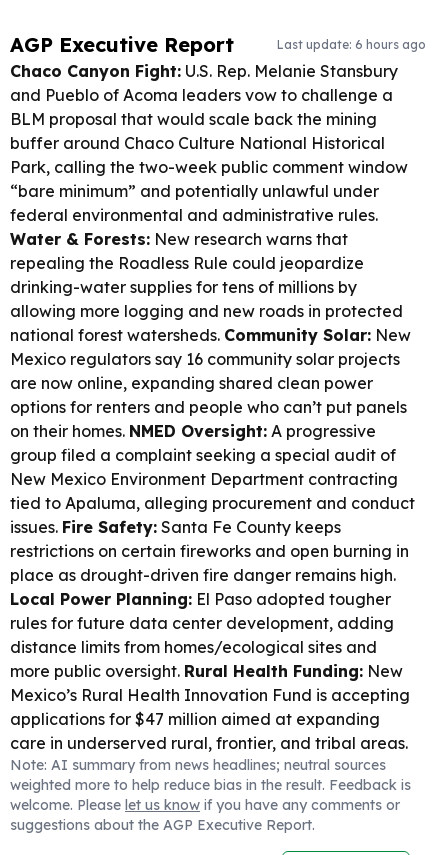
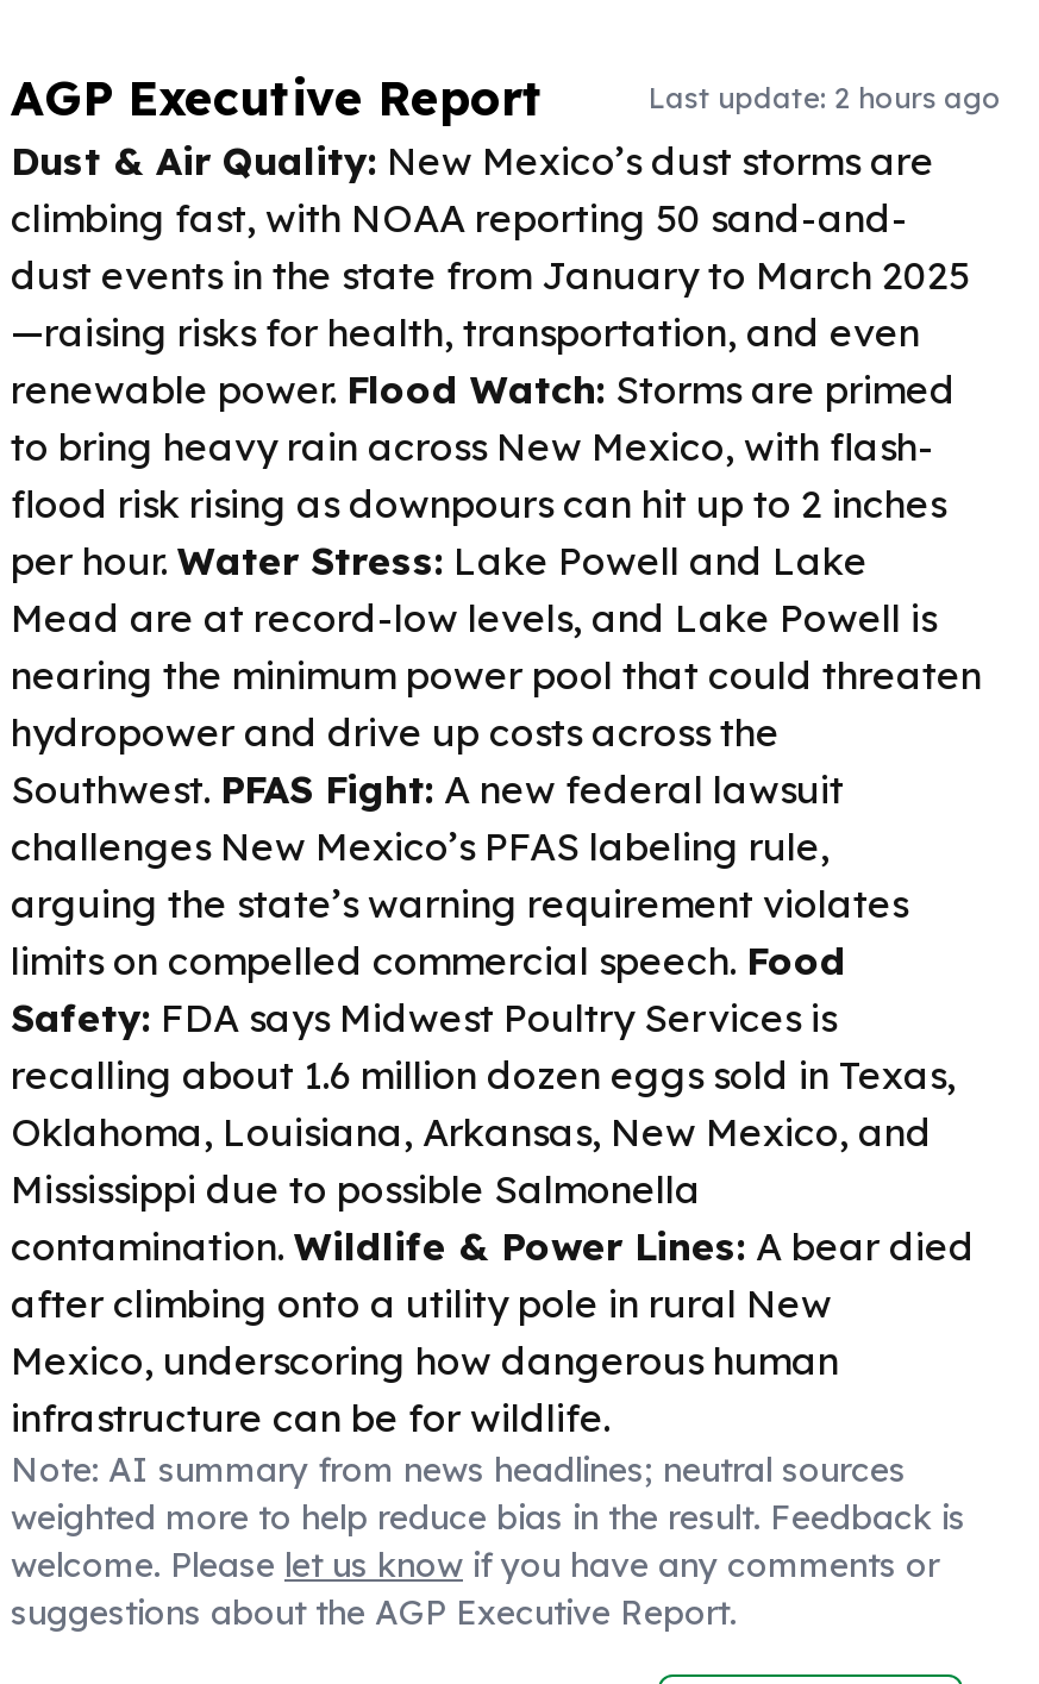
- Last update: 6 hours ago
- Chaco Canyon Fight: U.S. Rep. Melanie Stansbury
- and Pueblo of Acoma leaders vow to challenge a
- BLM proposal that would scale back the mining
- buffer around Chaco Culture National Historical
- Park, calling the two-week public comment window
- “bare minimum” and potentially unlawful under
- federal environmental and administrative rules.
- Water & Forests: New research warns that
- repealing the Roadless Rule could jeopardize
- drinking-water supplies for tens of millions by
- allowing more logging and new roads in protected
- national forest watersheds. Community Solar: New
- Mexico regulators say 16 community solar projects
- are now online, expanding shared clean power
- options for renters and people who can’t put panels
- on their homes. NMED Oversight: A progressive
- group filed a complaint seeking a special audit of
- New Mexico Environment Department contracting
- tied to Apaluma, alleging procurement and conduct
- issues. Fire Safety: Santa Fe County keeps
- restrictions on certain fireworks and open burning in
- place as drought-driven fire danger remains high.
- Local Power Planning: El Paso adopted tougher
- rules for future data center development, adding
- distance limits from homes/ecological sites and
- more public oversight. Rural Health Funding: New
- Mexico’s Rural Health Innovation Fund is accepting
- applications for $47 million aimed at expanding
- care in underserved rural, frontier, and tribal areas.
+ Last update: 2 hours ago
+ Dust & Air Quality: New Mexico’s dust storms are
+ climbing fast, with NOAA reporting 50 sand-and-
+ dust events in the state from January to March 2025
+ —raising risks for health, transportation, and even
+ renewable power. Flood Watch: Storms are primed
+ to bring heavy rain across New Mexico, with flash-
+ flood risk rising as downpours can hit up to 2 inches
+ per hour. Water Stress: Lake Powell and Lake
+ Mead are at record-low levels, and Lake Powell is
+ nearing the minimum power pool that could threaten
+ hydropower and drive up costs across the
+ Southwest. PFAS Fight: A new federal lawsuit
+ challenges New Mexico’s PFAS labeling rule,
+ arguing the state’s warning requirement violates
+ limits on compelled commercial speech. Food
+ Safety: FDA says Midwest Poultry Services is
+ recalling about 1.6 million dozen eggs sold in Texas,
+ Oklahoma, Louisiana, Arkansas, New Mexico, and
+ Mississippi due to possible Salmonella
+ contamination. Wildlife & Power Lines: A bear died
+ after climbing onto a utility pole in rural New
+ Mexico, underscoring how dangerous human
+ infrastructure can be for wildlife.
